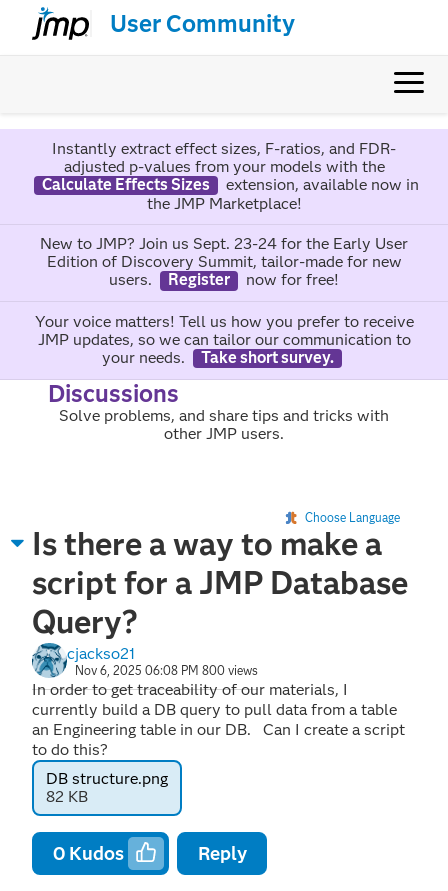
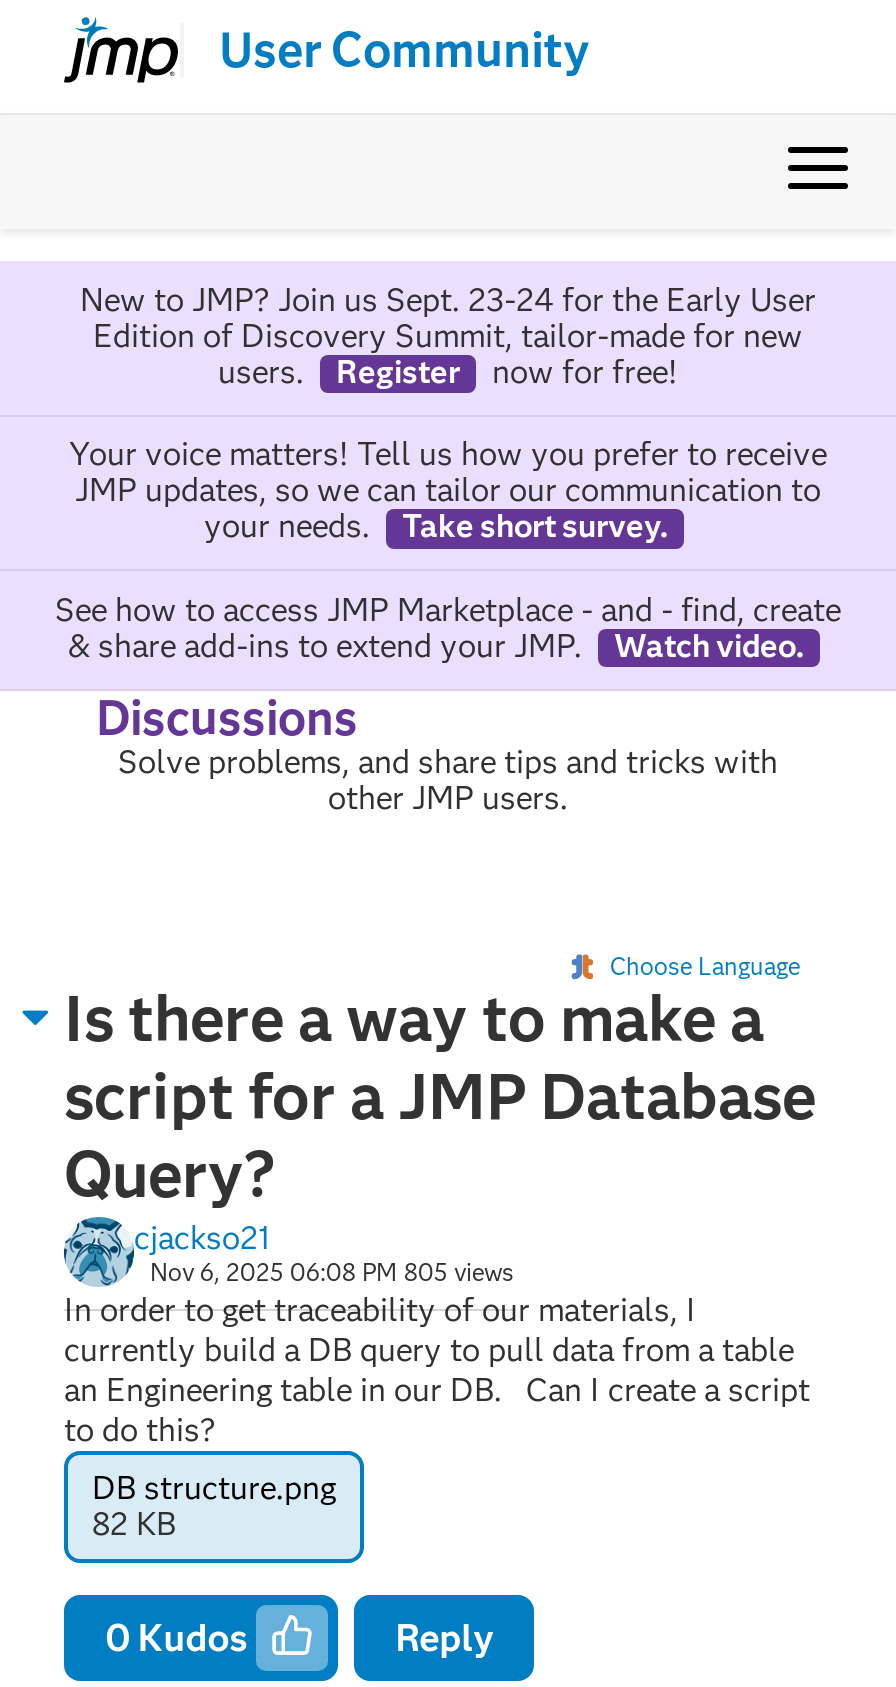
- Instantly extract effect sizes, F-ratios, and FDR-
- adjusted p-values from your models with the
- Calculate Effects Sizes
- extension, available now in
- the JMP Marketplace!

moved up: New to JMP? Join us Sept. 23-24 for the Early User | Edition of Discovery Summit, tailor-made for new | users. | ... | your needs. | Take short survey.

+ See how to access JMP Marketplace - and - find, create
+ & share add-ins to extend your JMP.
+ Watch video.

- Nov 6, 2025 06:08 PM 800 views
+ Nov 6, 2025 06:08 PM 805 views
